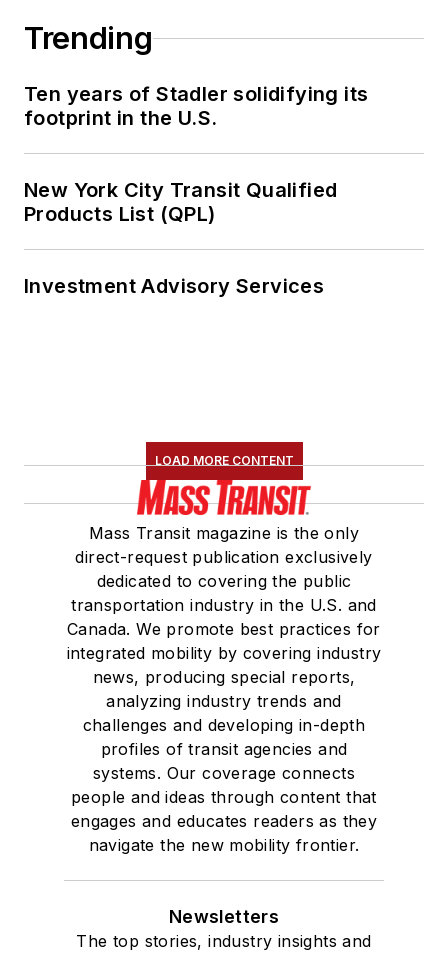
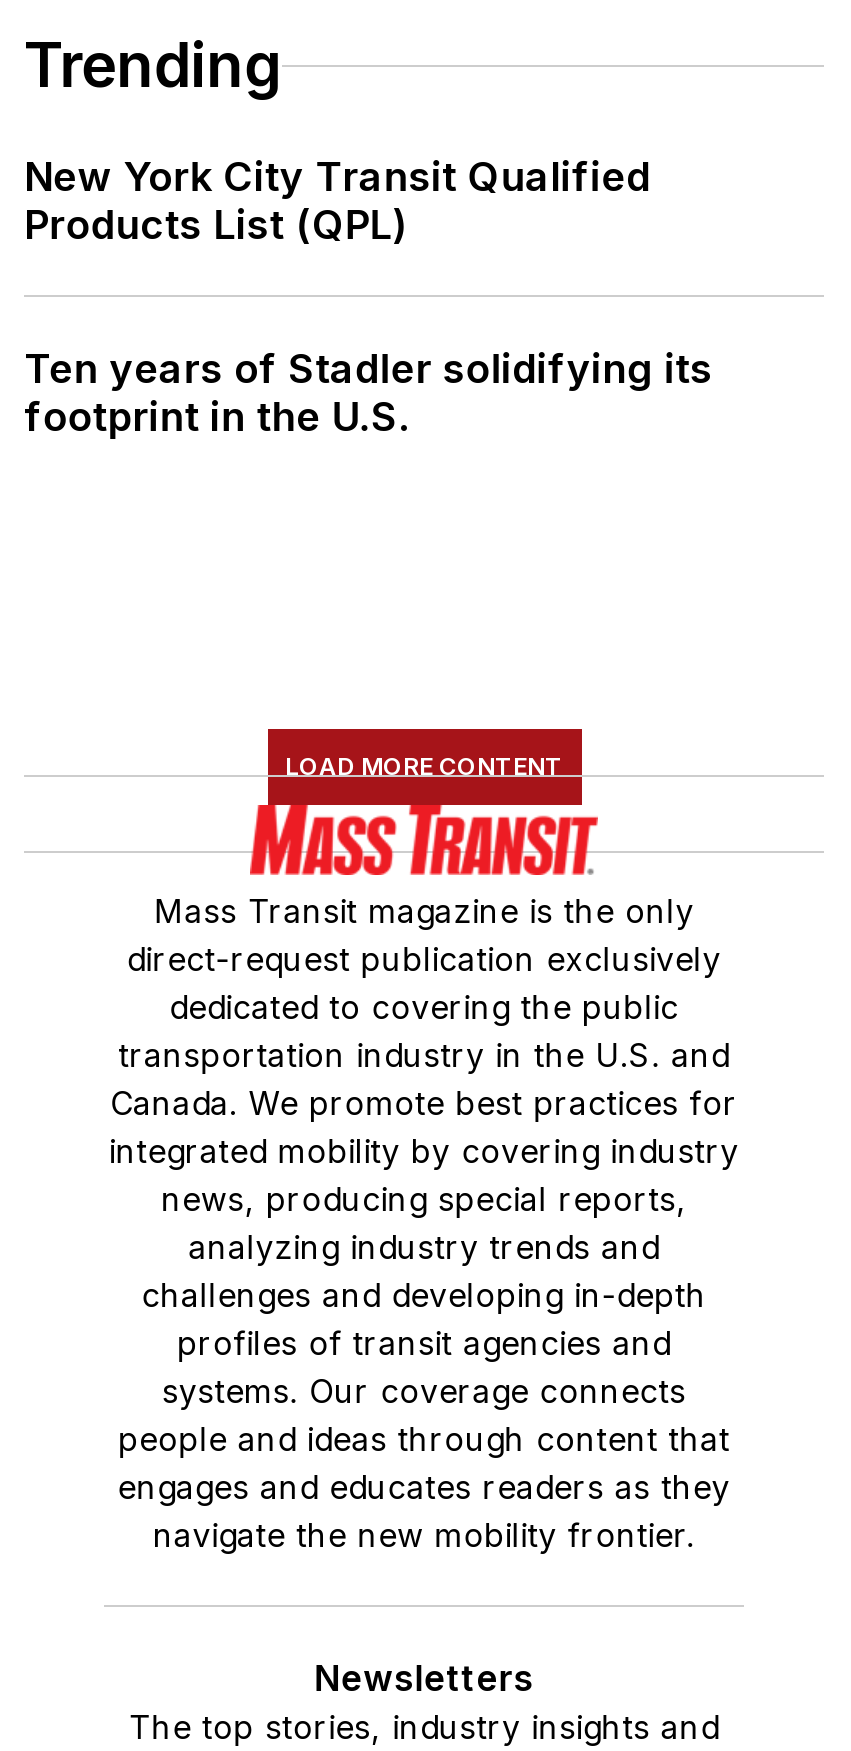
moved down: Ten years of Stadler solidifying its | footprint in the U.S.

moved up: New York City Transit Qualified | Products List (QPL)

- Investment Advisory Services
